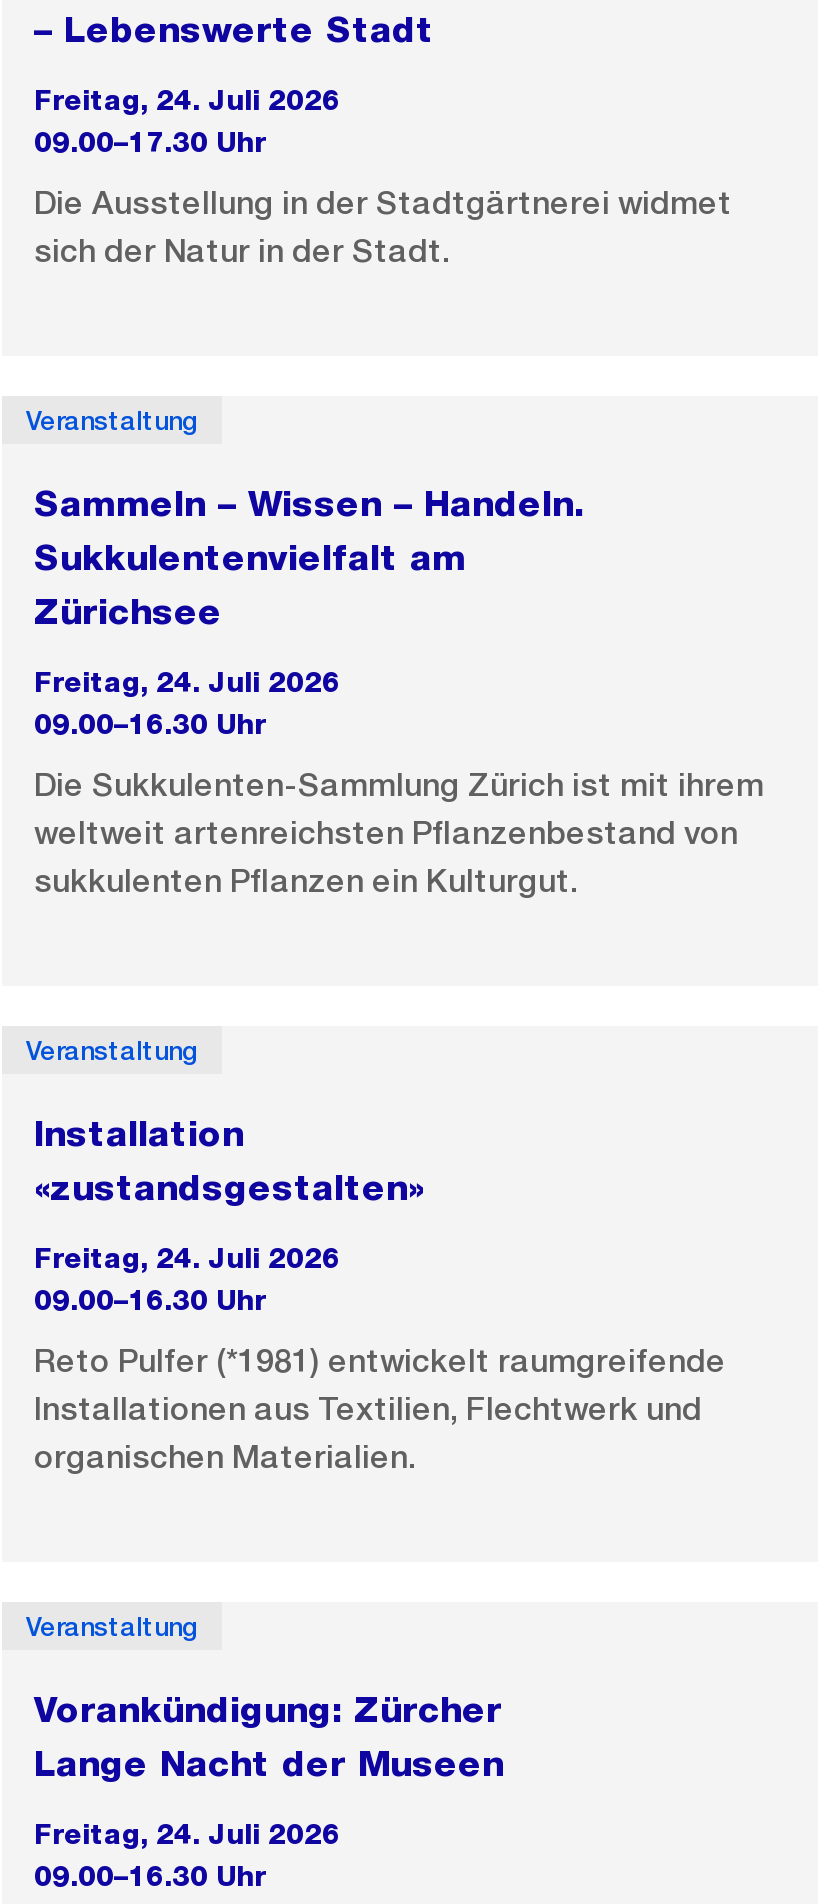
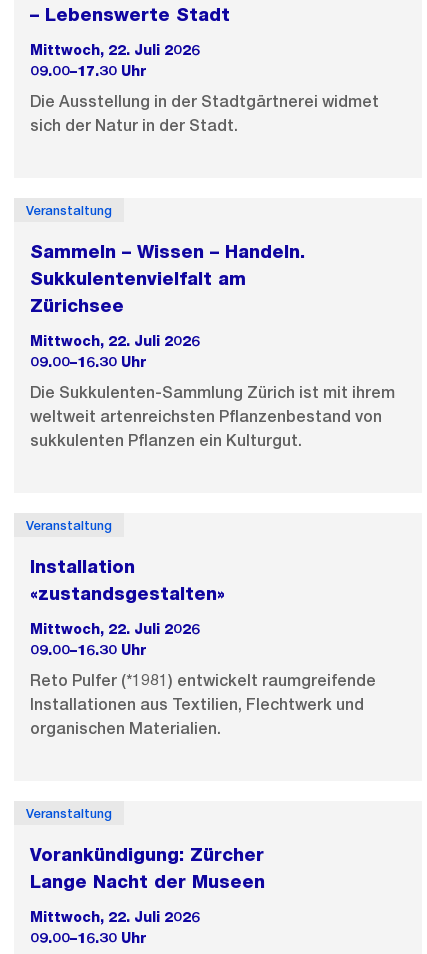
- Freitag, 24. Juli 2026
+ Mittwoch, 22. Juli 2026

- Freitag, 24. Juli 2026
+ Mittwoch, 22. Juli 2026

- Freitag, 24. Juli 2026
+ Mittwoch, 22. Juli 2026

- Freitag, 24. Juli 2026
+ Mittwoch, 22. Juli 2026
